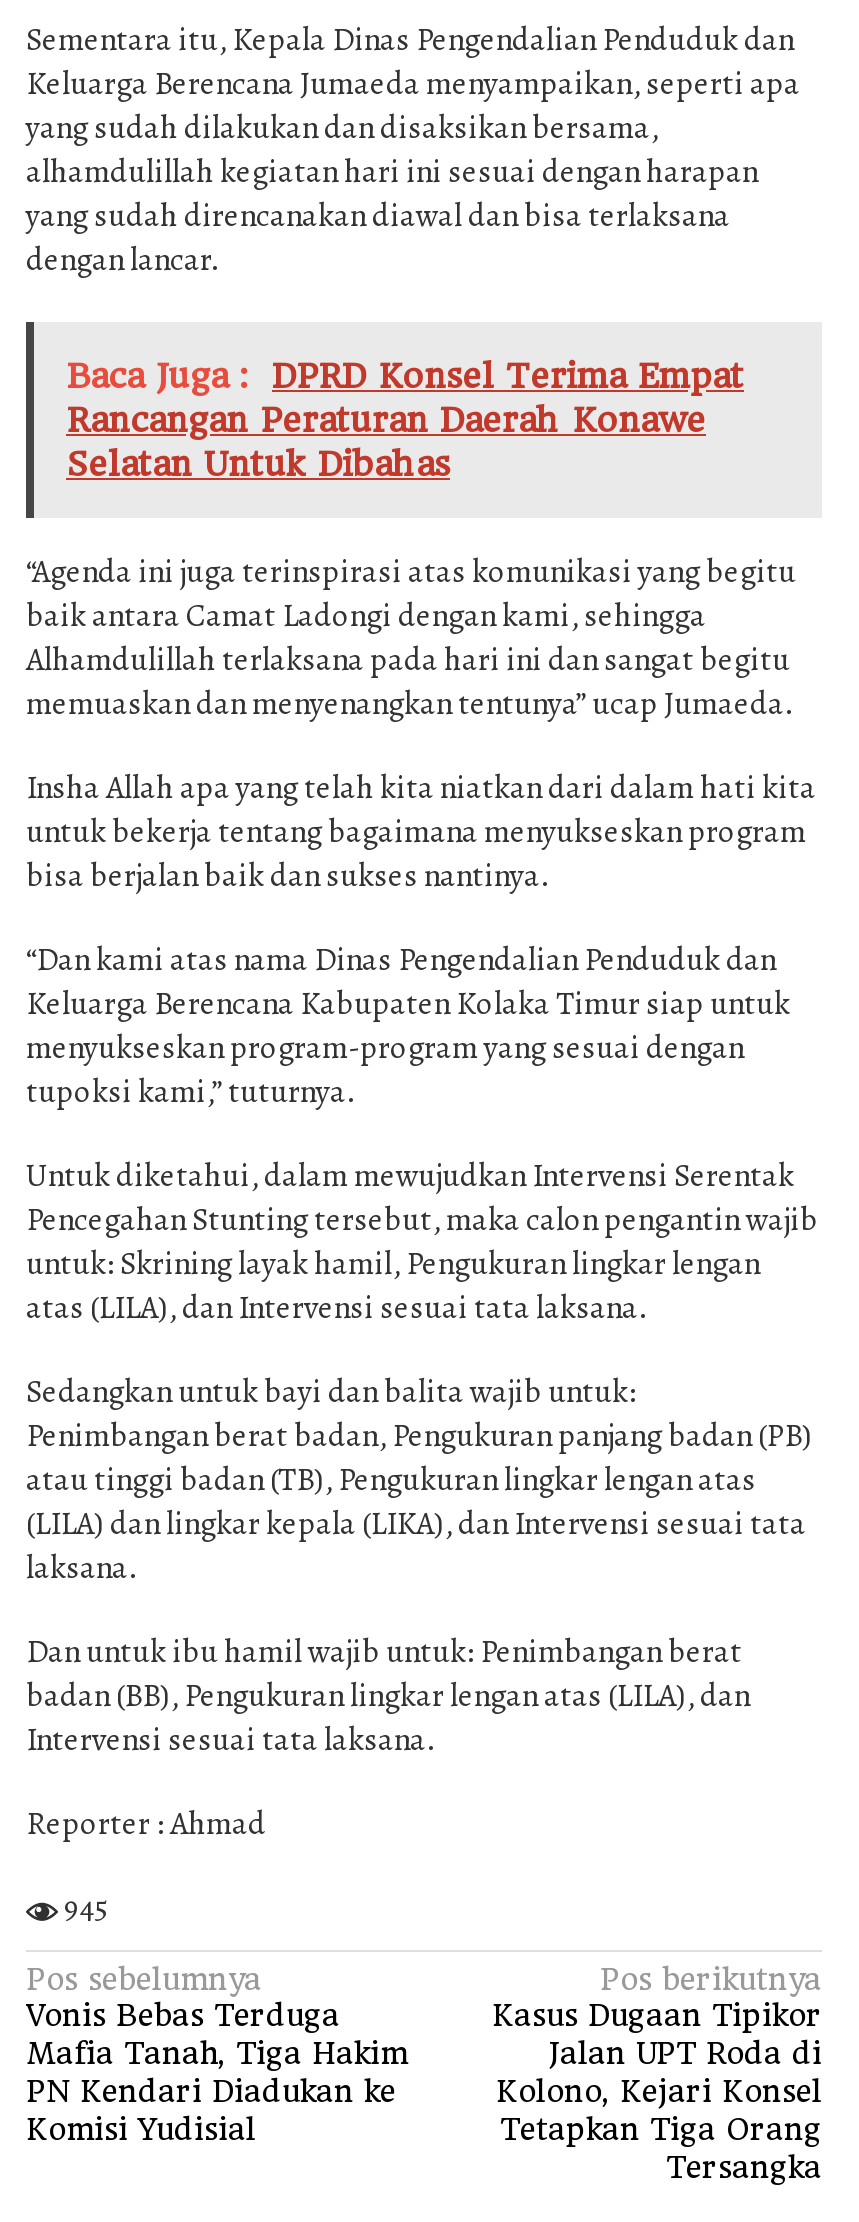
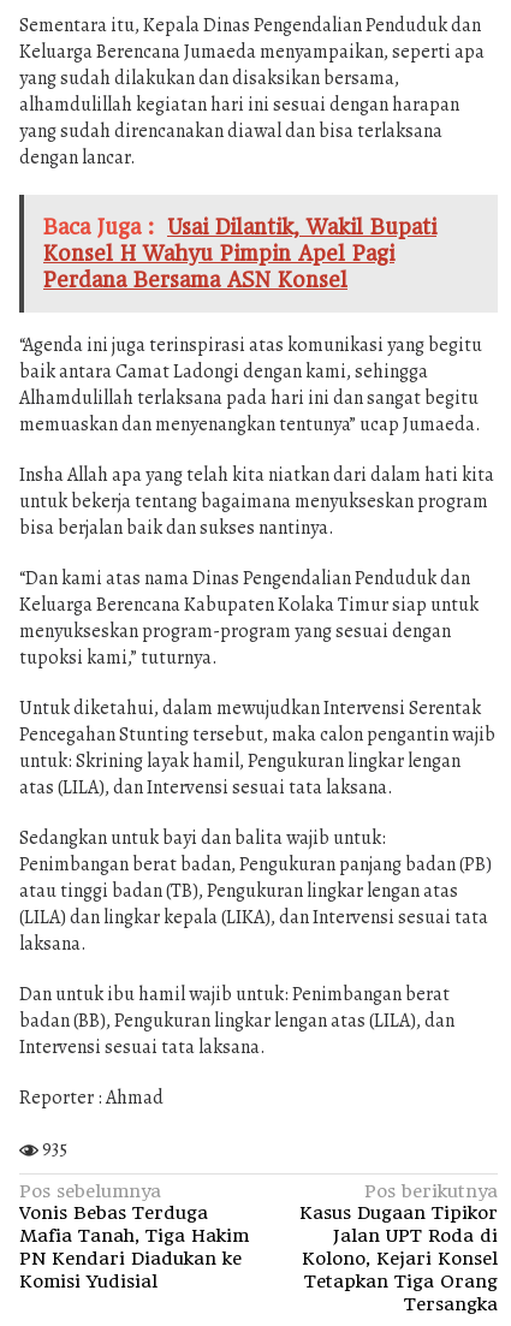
- Baca Juga : DPRD Konsel Terima Empat
- Rancangan Peraturan Daerah Konawe
- Selatan Untuk Dibahas
+ Baca Juga : Usai Dilantik, Wakil Bupati
+ Konsel H Wahyu Pimpin Apel Pagi
+ Perdana Bersama ASN Konsel

- 945
+ 935
